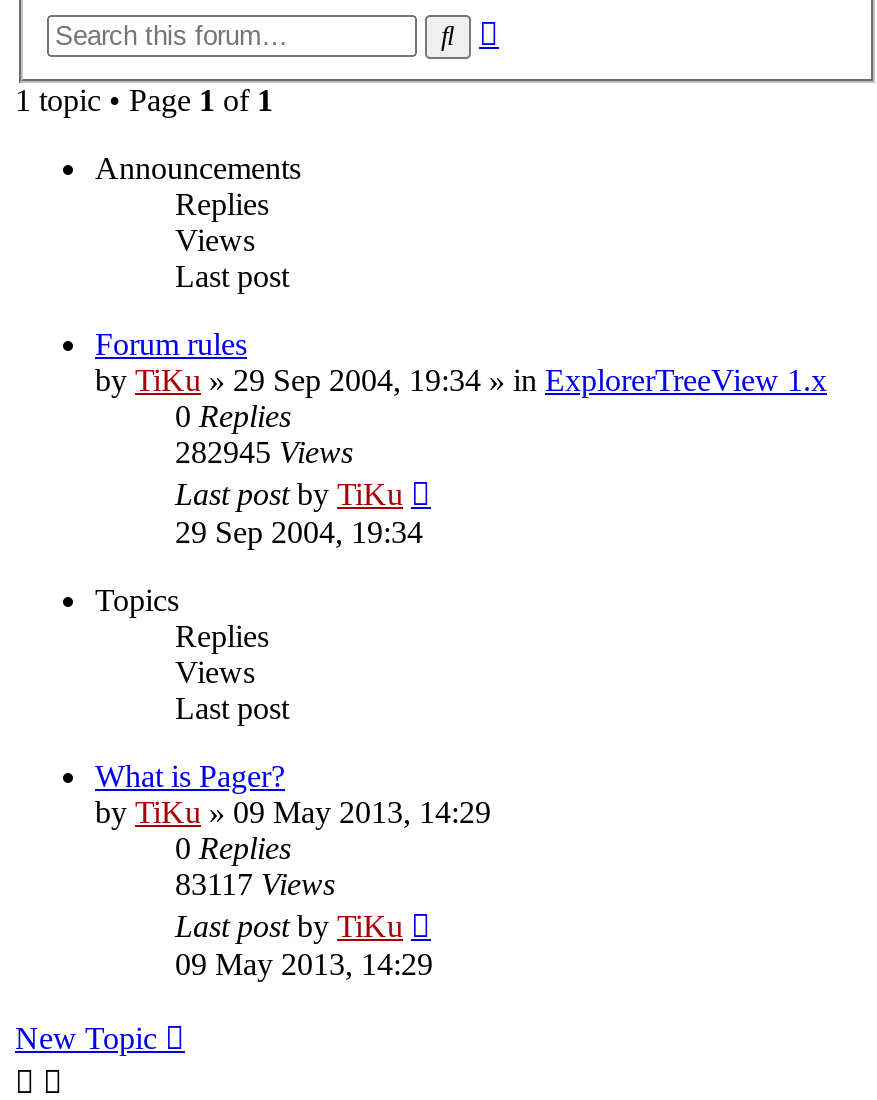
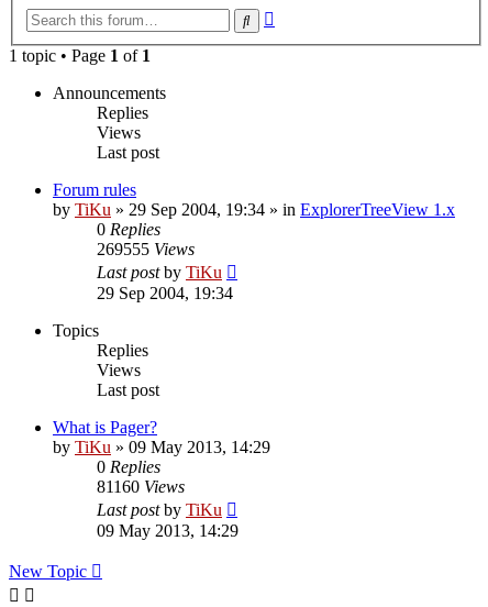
- 282945 Views
+ 269555 Views

- 83117 Views
+ 81160 Views
